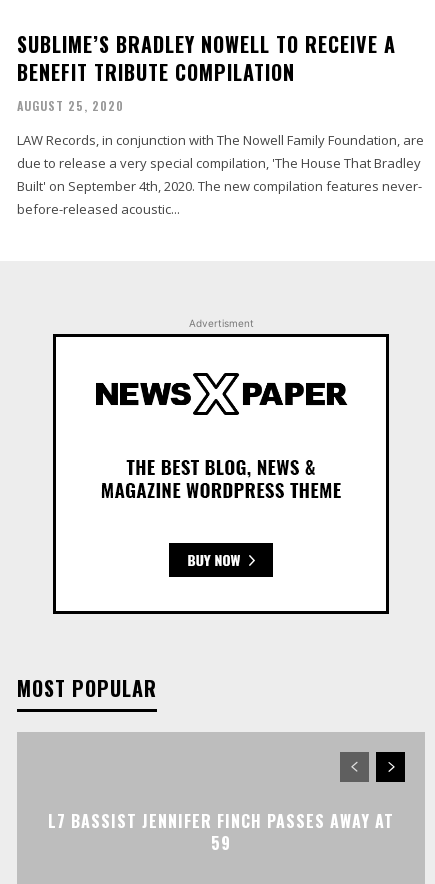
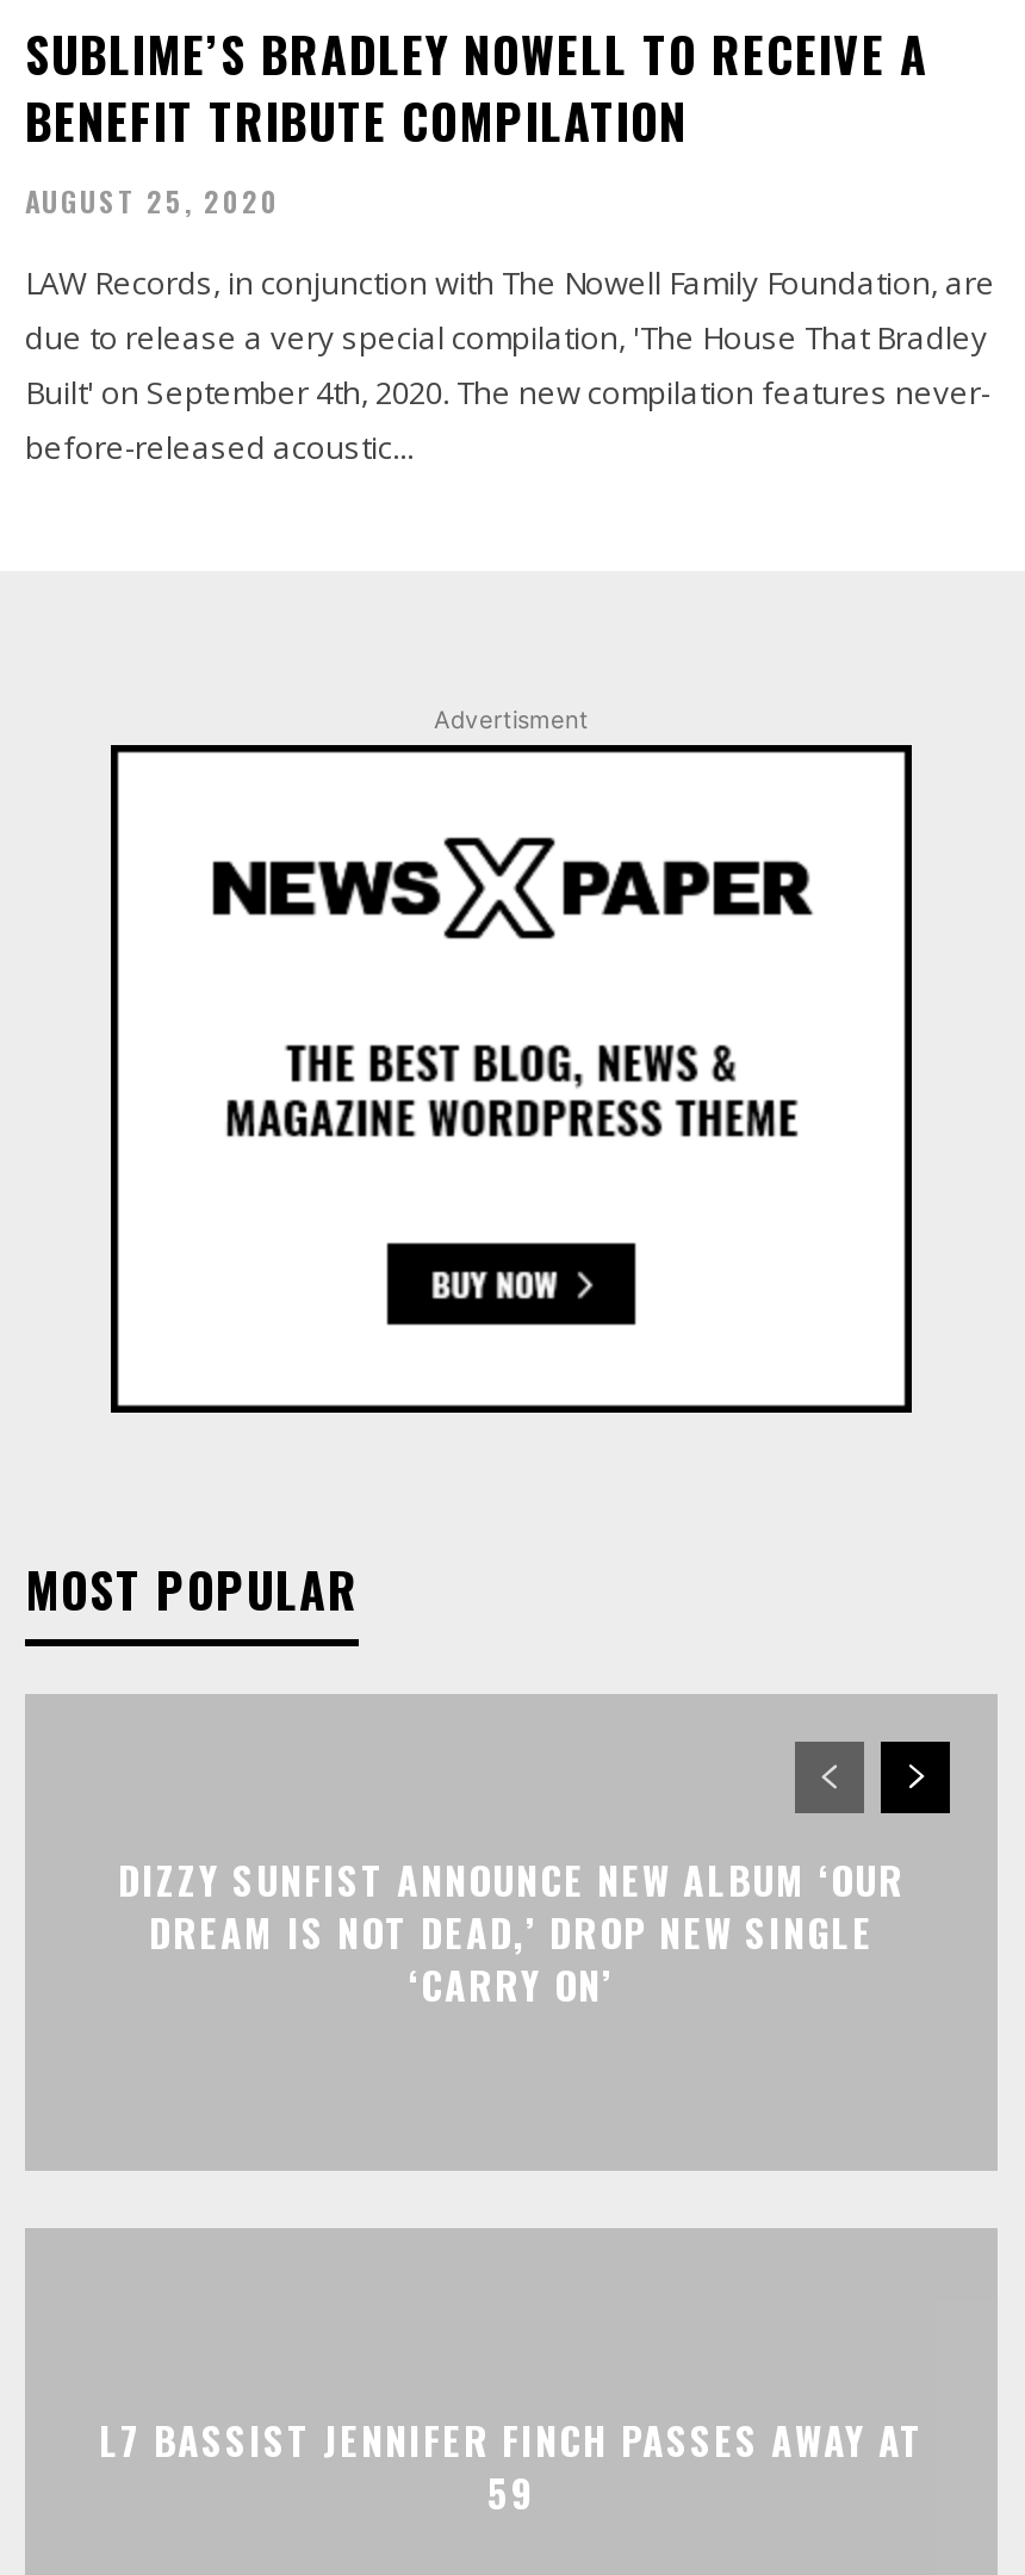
+ DIZZY SUNFIST ANNOUNCE NEW ALBUM ‘OUR
+ DREAM IS NOT DEAD,’ DROP NEW SINGLE
+ ‘CARRY ON’
